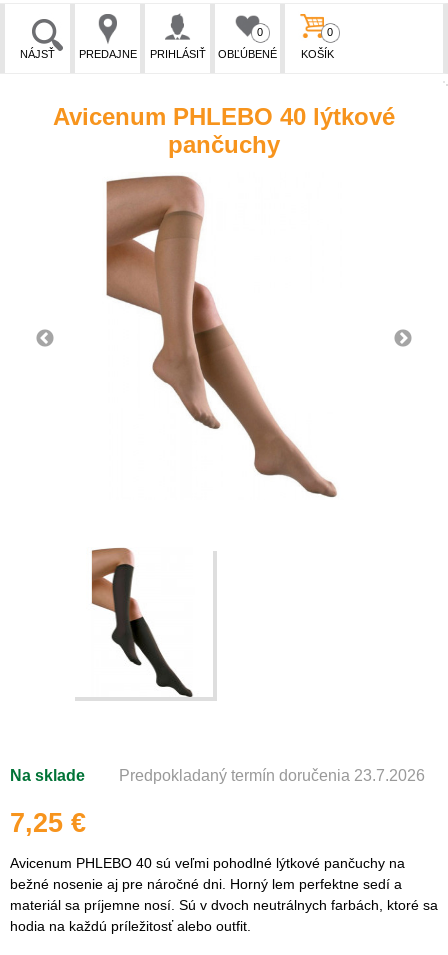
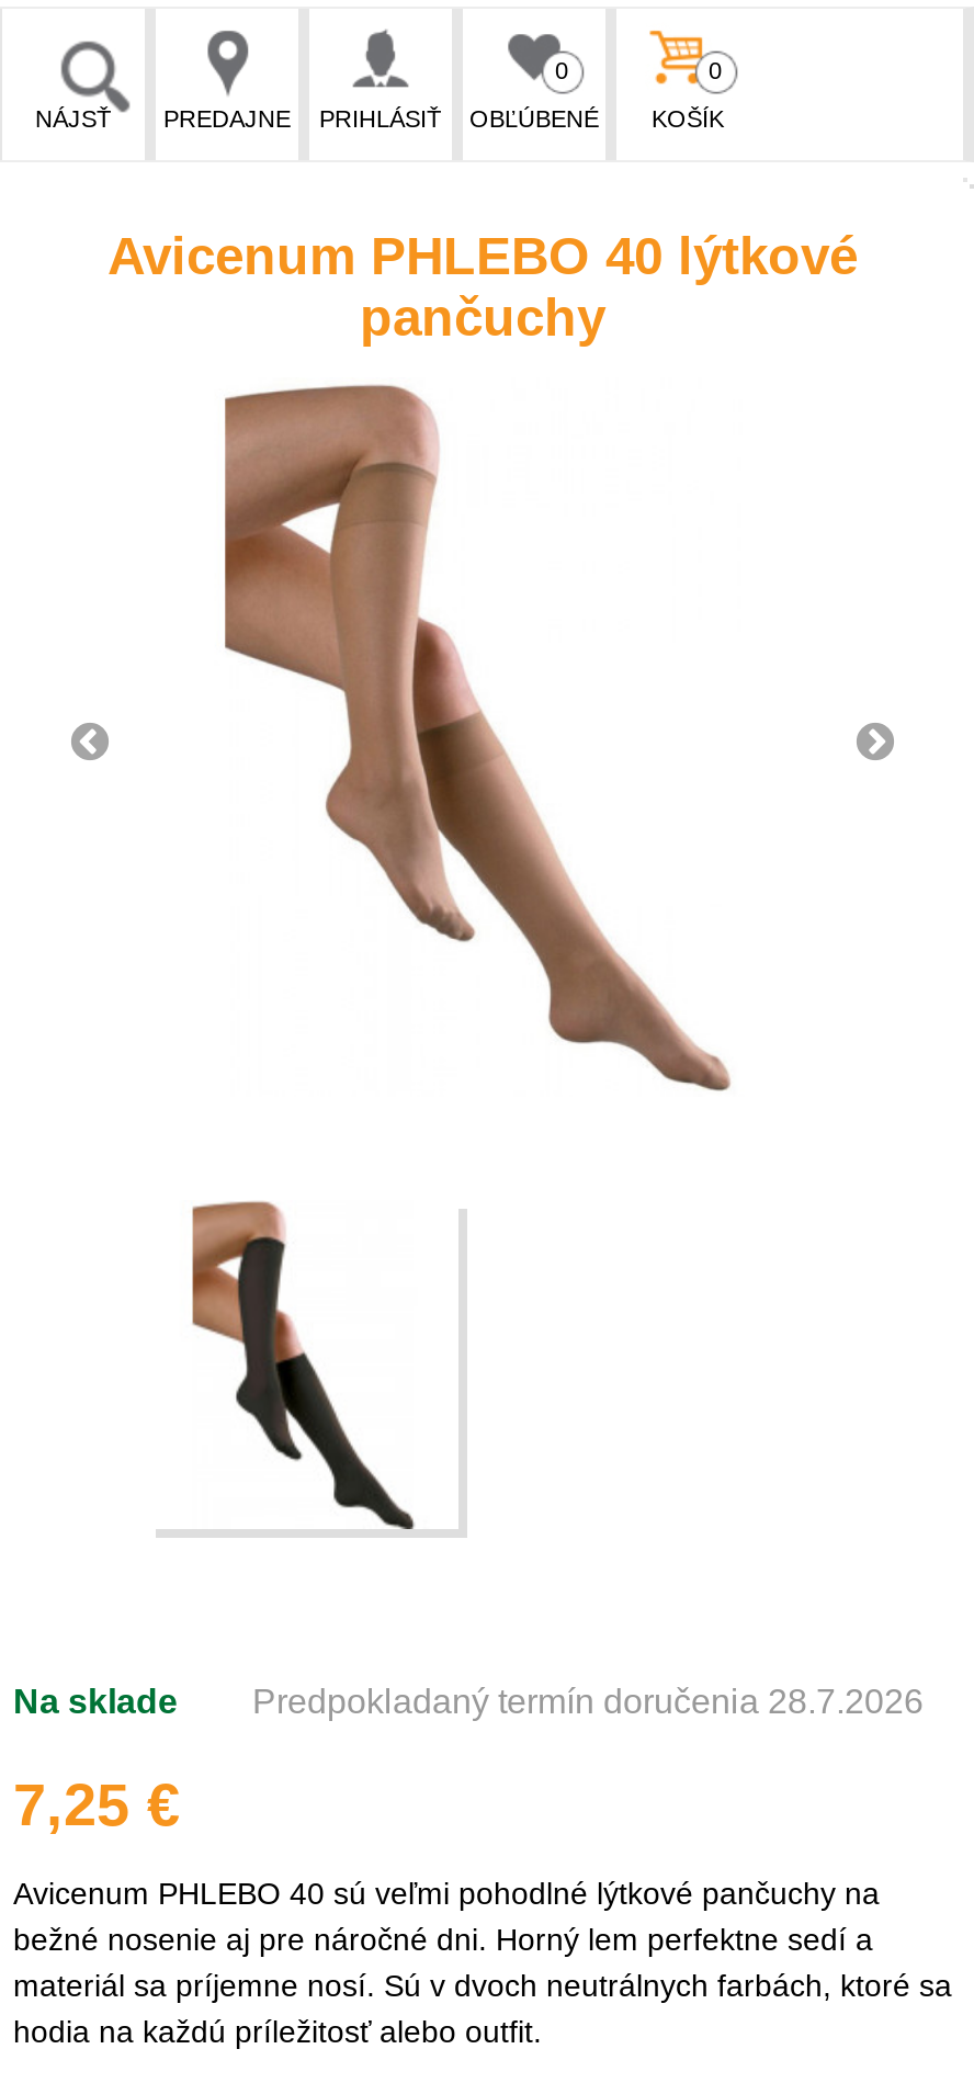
- Predpokladaný termín doručenia 23.7.2026
+ Predpokladaný termín doručenia 28.7.2026
